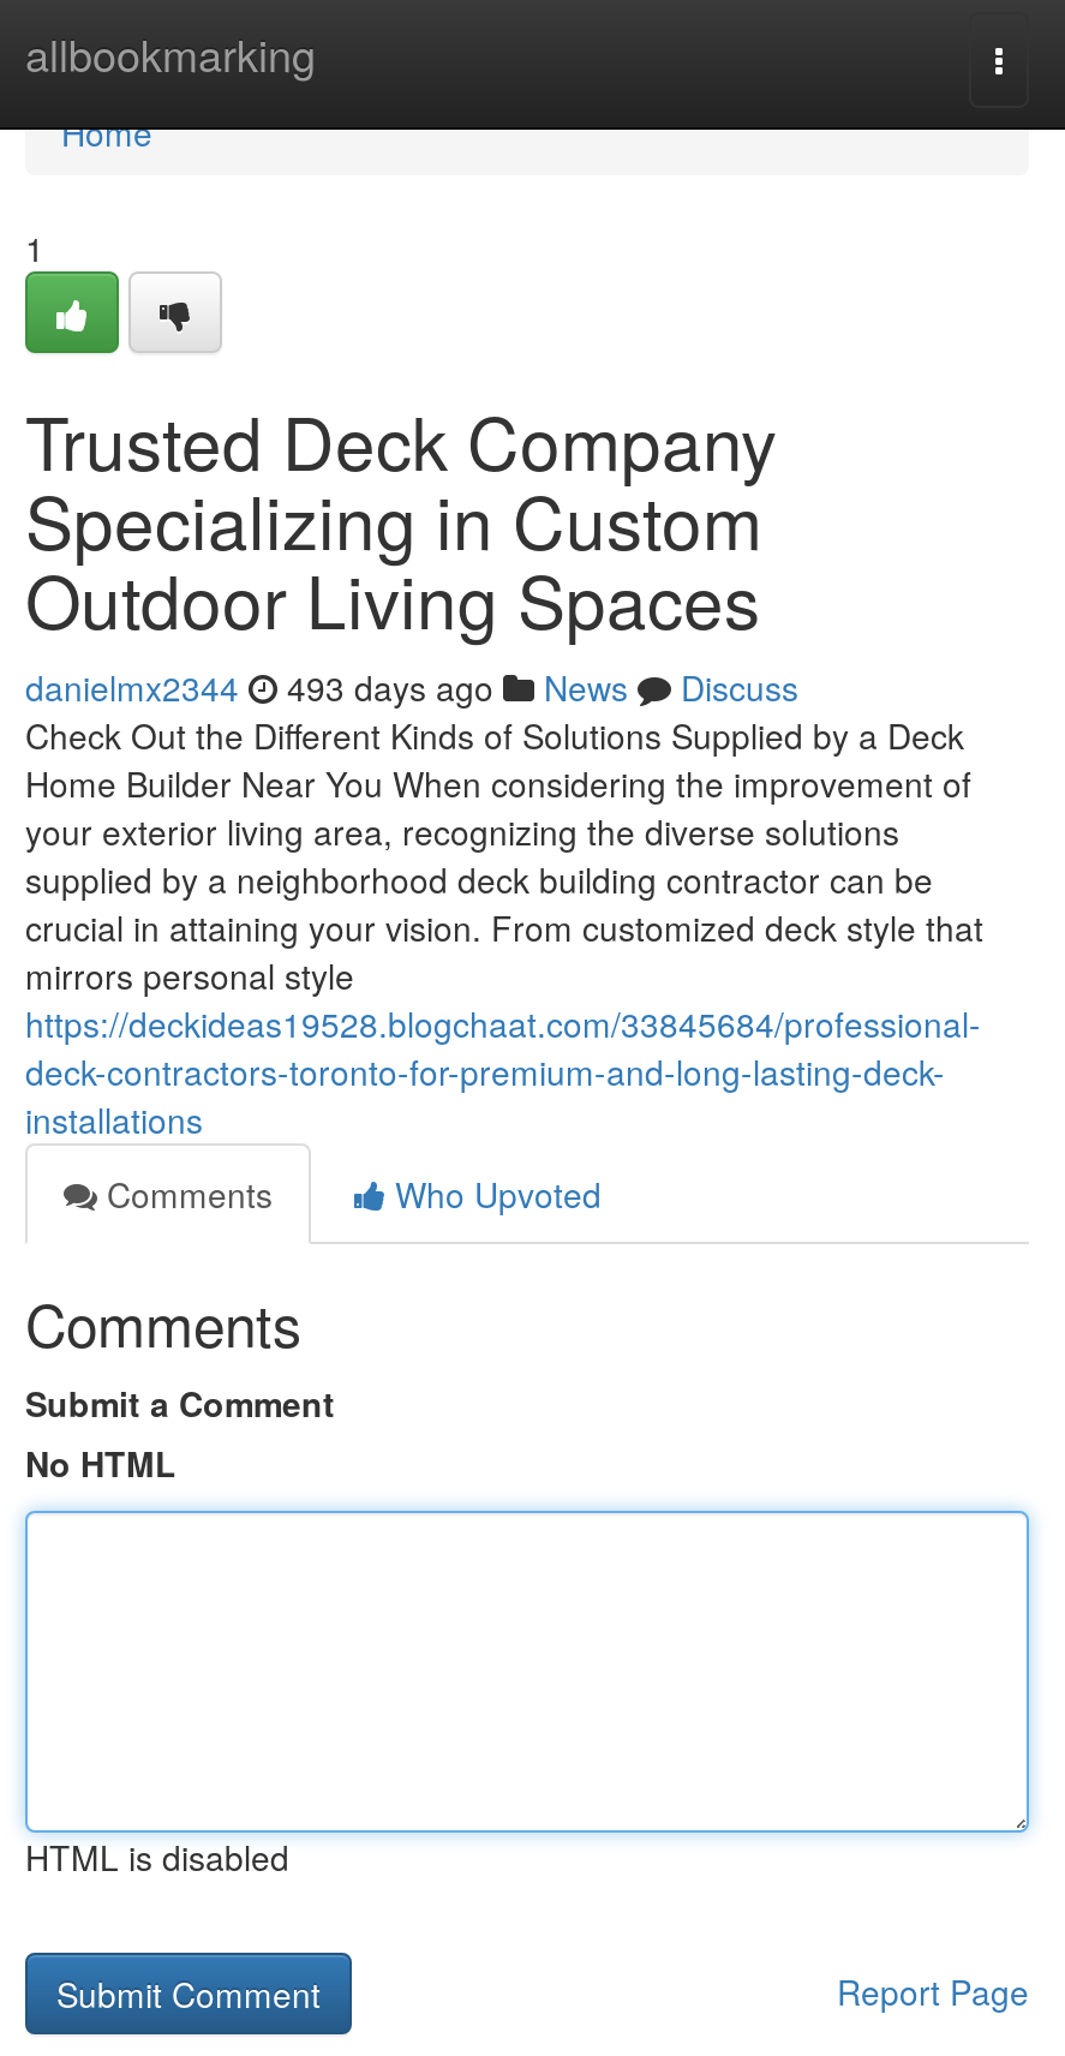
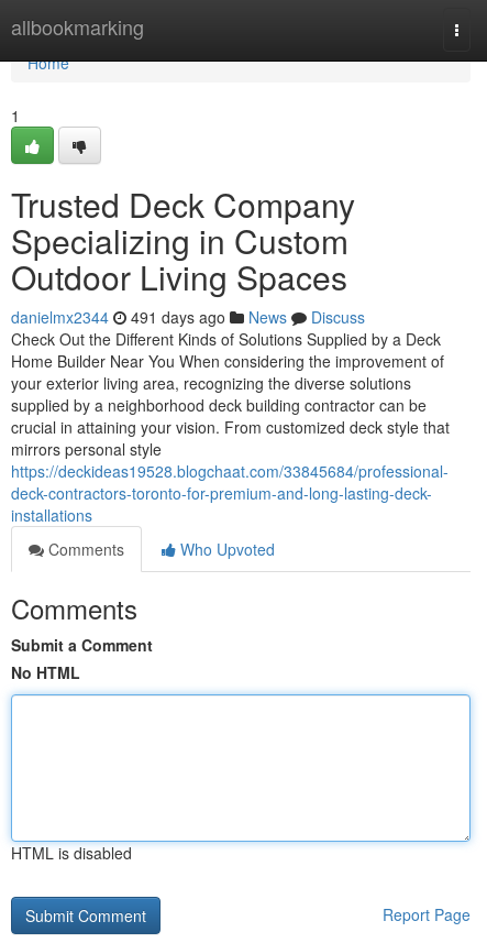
- danielmx2344 493 days ago News Discuss
+ danielmx2344 491 days ago News Discuss
